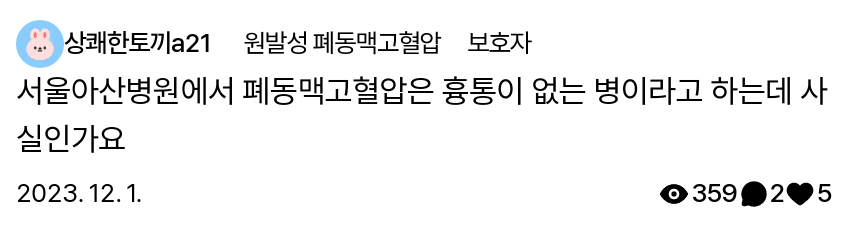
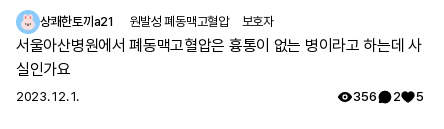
- 359 2 5
+ 356 2 5
